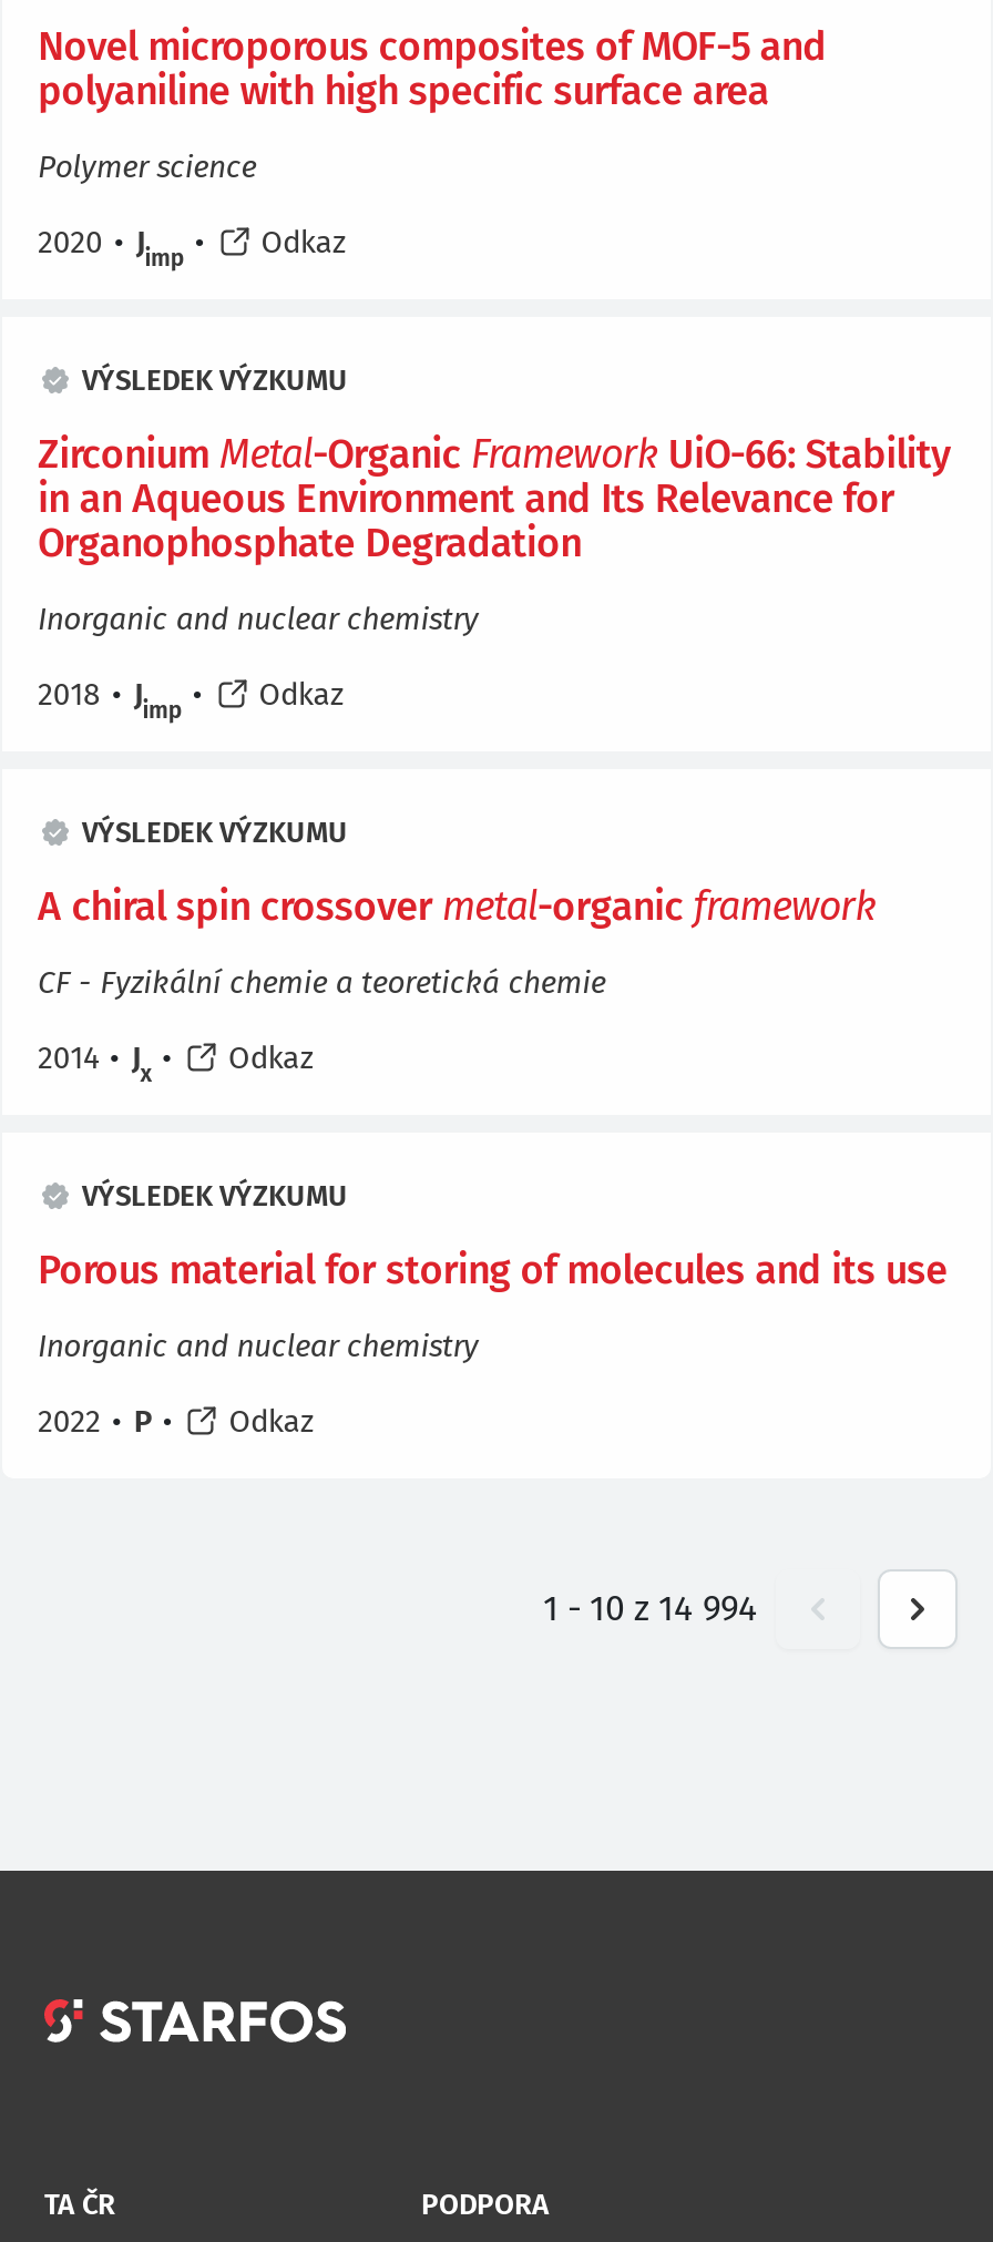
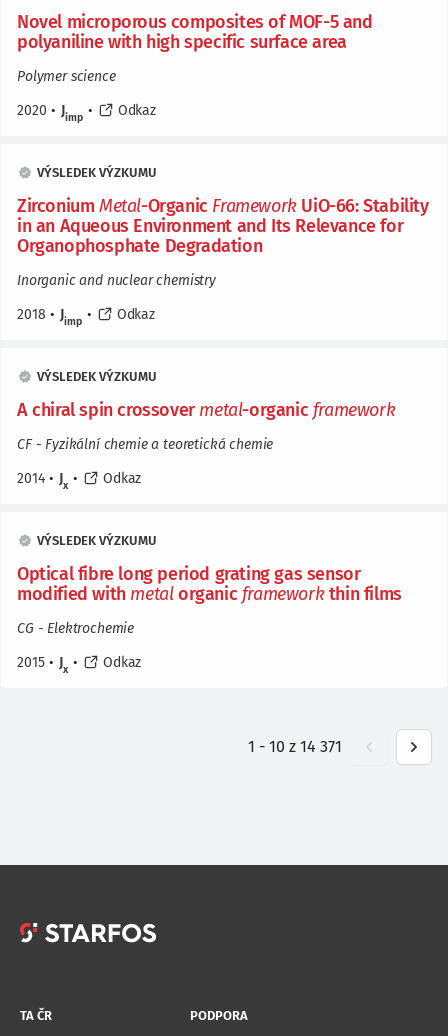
- Porous material for storing of molecules and its use
+ Optical fibre long period grating gas sensor
+ modified with metal organic framework thin films

- Inorganic and nuclear chemistry
+ CG - Elektrochemie

- 2022 • P • Odkaz
+ 2015 • J x • Odkaz

- 1 - 10 z 14 994
+ 1 - 10 z 14 371
